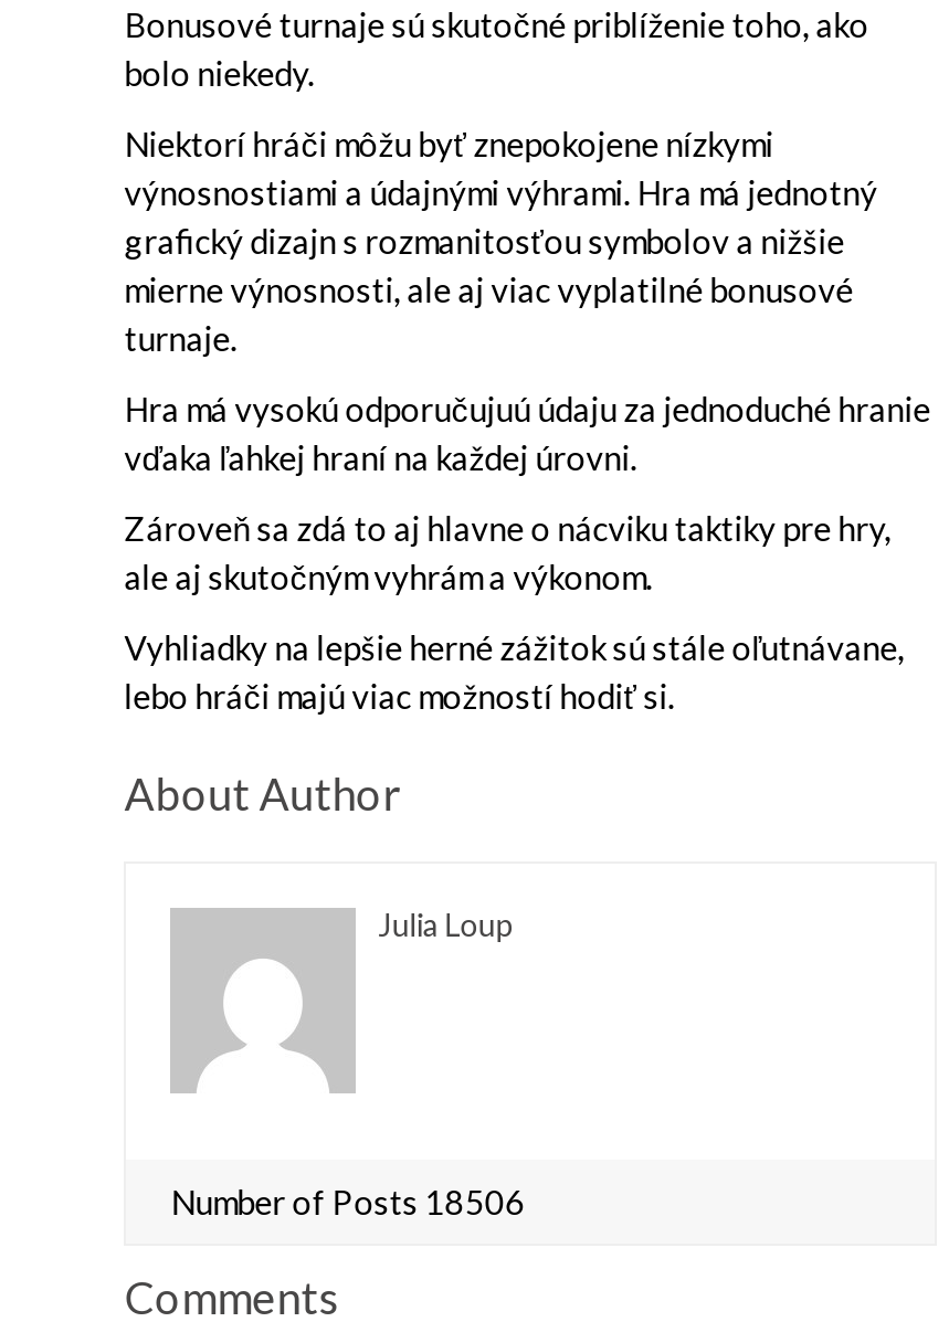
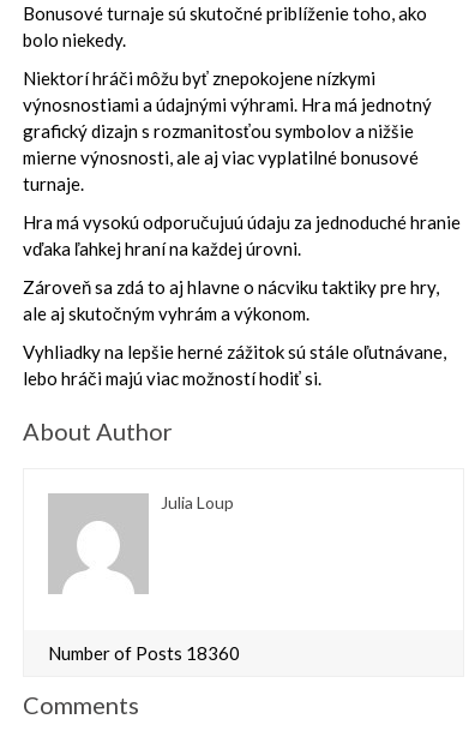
- Number of Posts 18506
+ Number of Posts 18360
